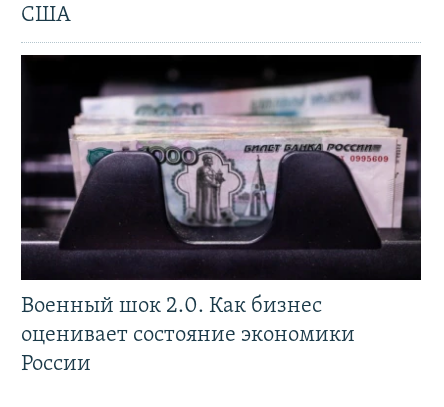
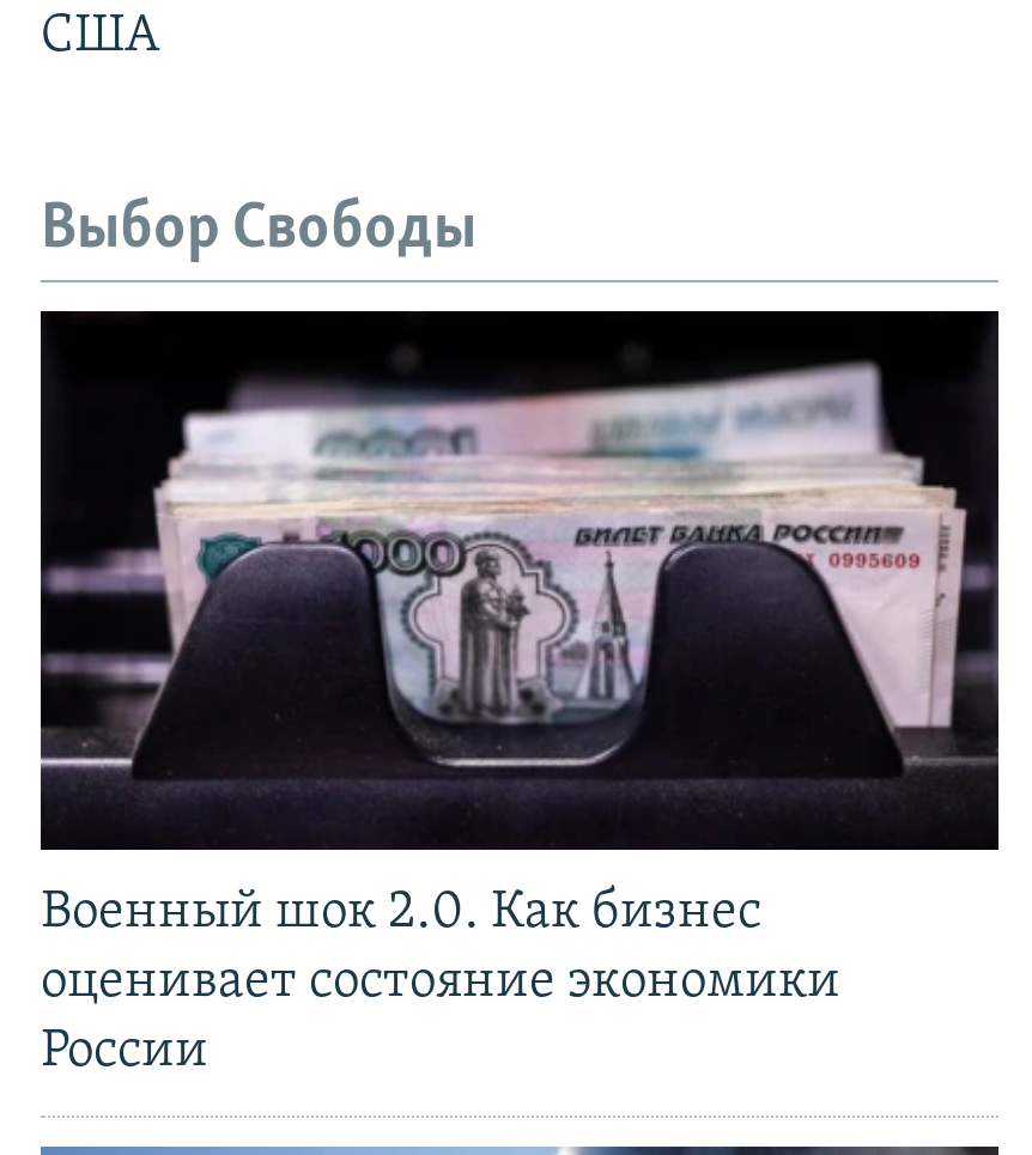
+ Выбор Свободы
